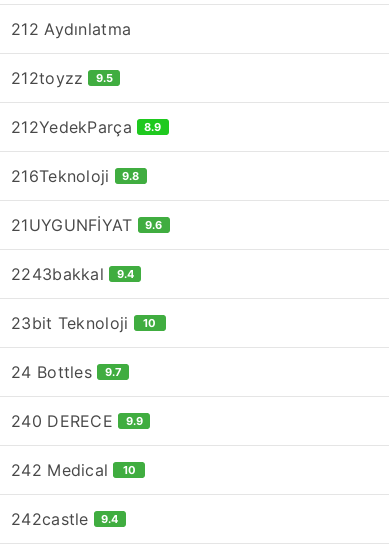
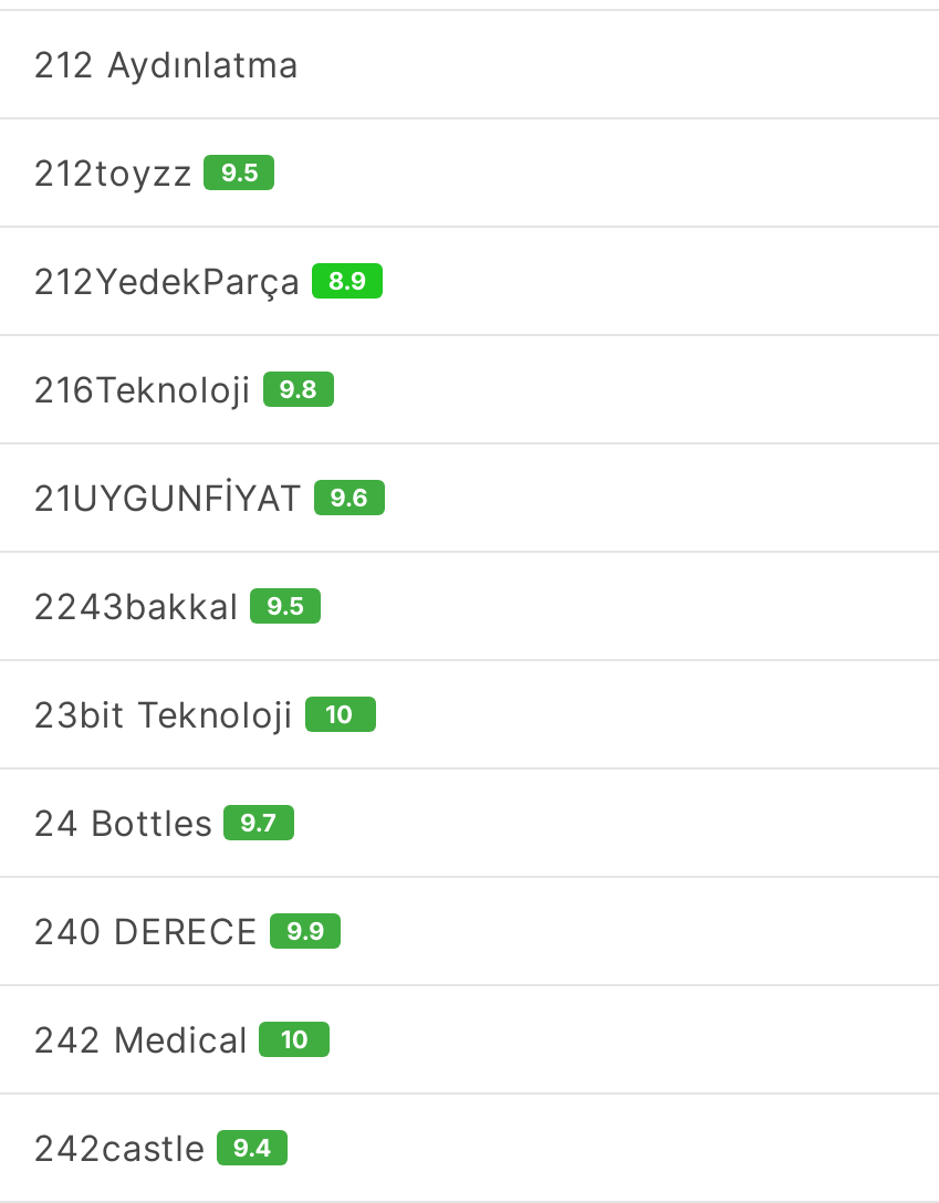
- 2243bakkal 9.4
+ 2243bakkal 9.5
